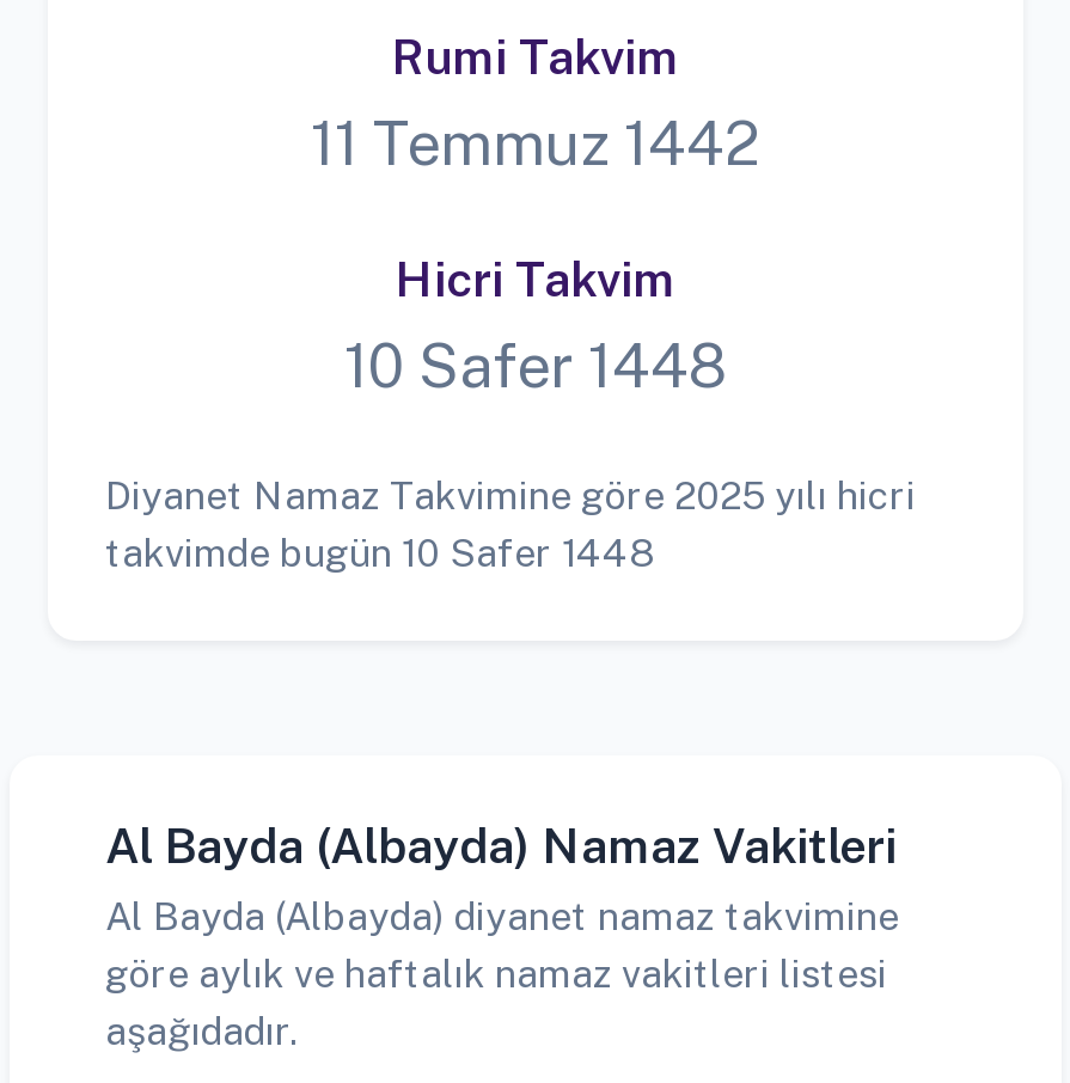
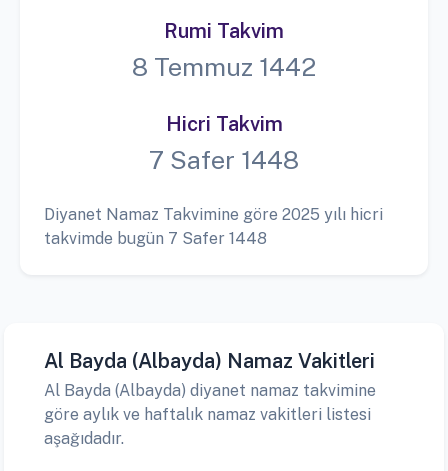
- 11 Temmuz 1442
+ 8 Temmuz 1442

- 10 Safer 1448
+ 7 Safer 1448

- takvimde bugün 10 Safer 1448
+ takvimde bugün 7 Safer 1448
